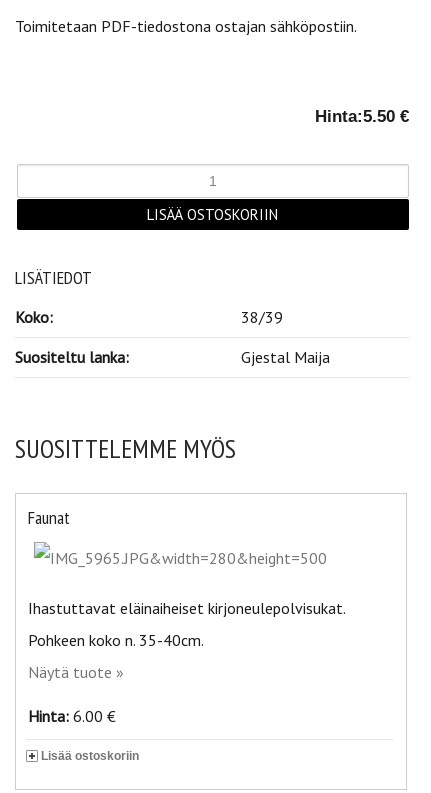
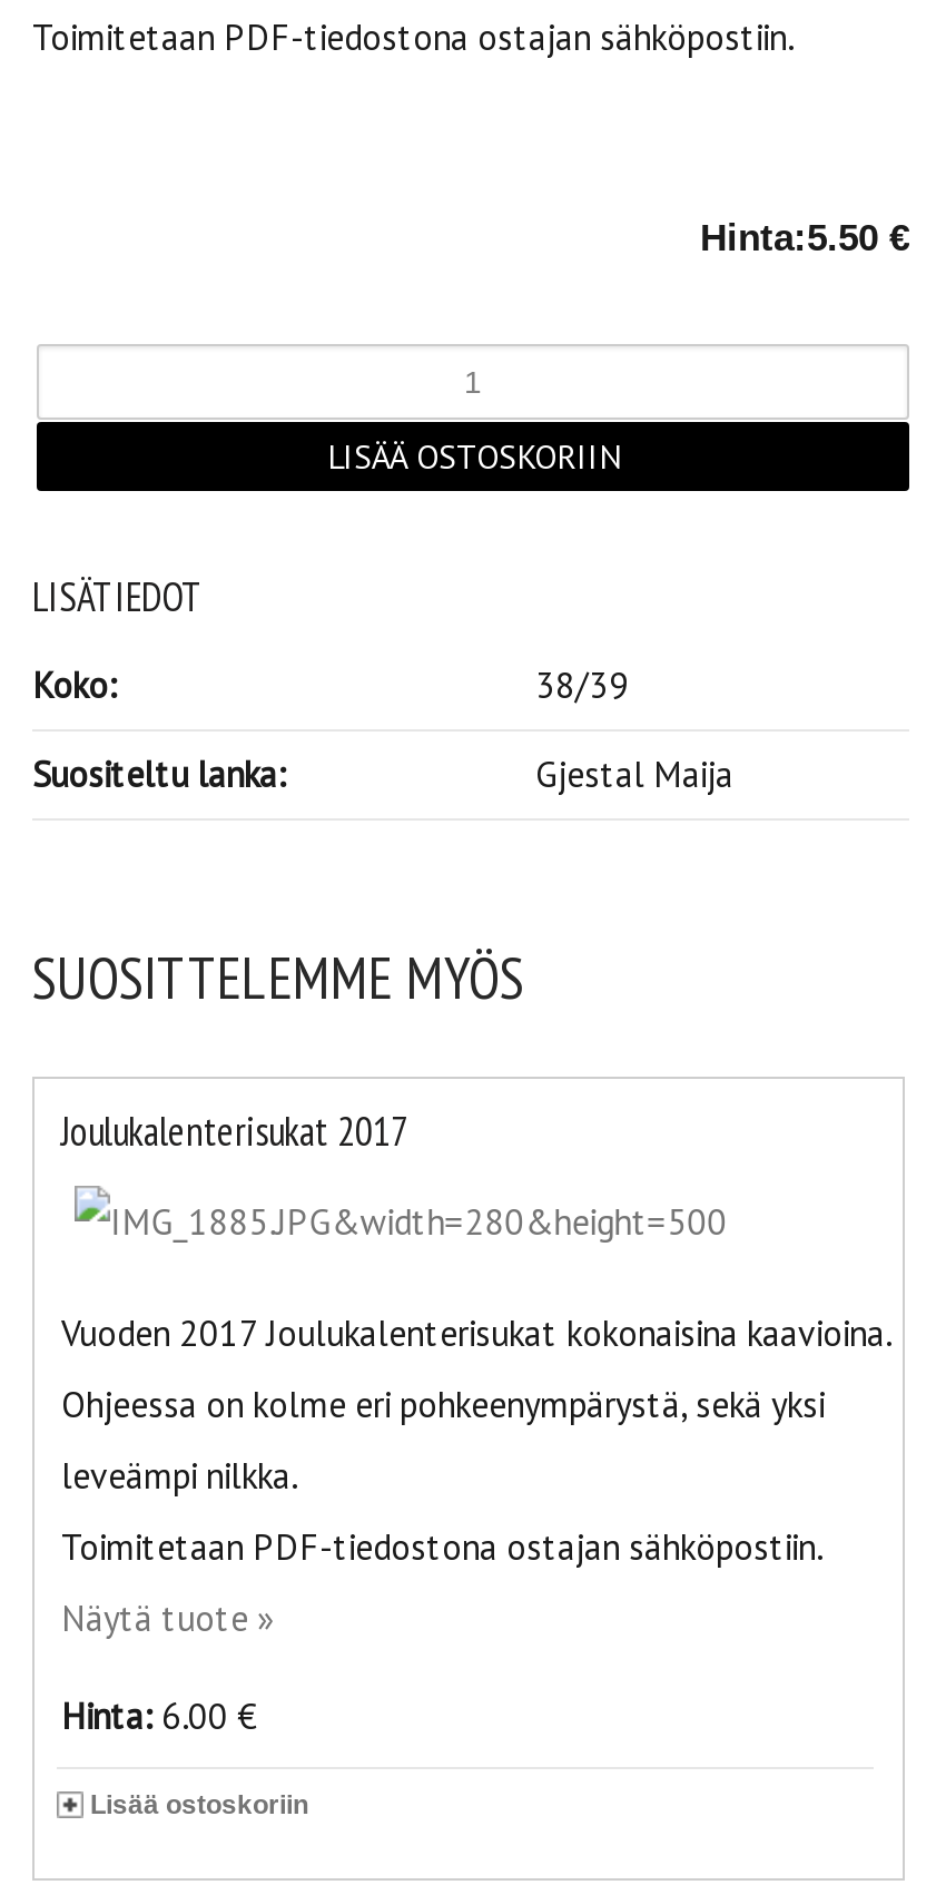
- Faunat
+ Joulukalenterisukat 2017

- Ihastuttavat eläinaiheiset kirjoneulepolvisukat.
- Pohkeen koko n. 35-40cm.
+ Vuoden 2017 Joulukalenterisukat kokonaisina kaavioina.
+ Ohjeessa on kolme eri pohkeenympärystä, sekä yksi
+ leveämpi nilkka.
+ Toimitetaan PDF-tiedostona ostajan sähköpostiin.
